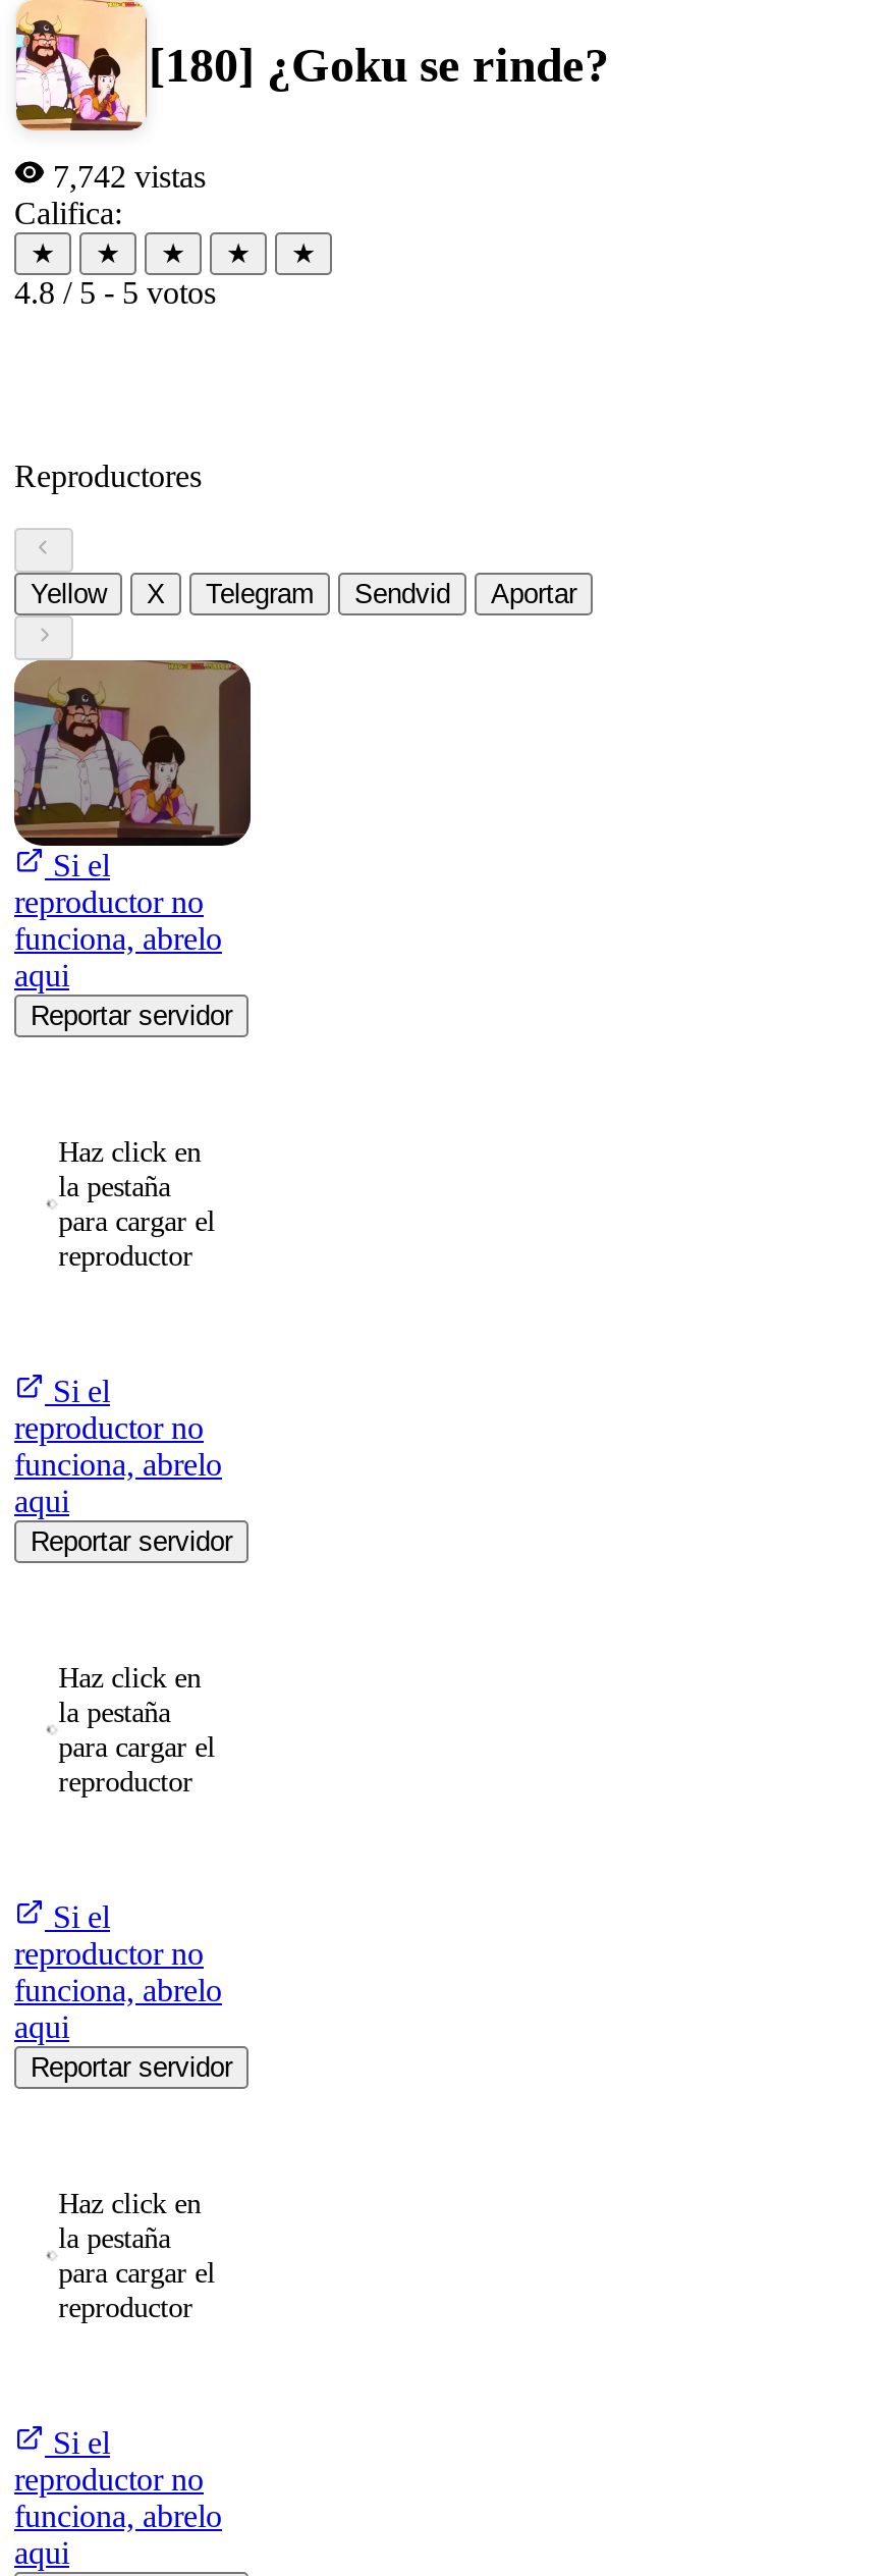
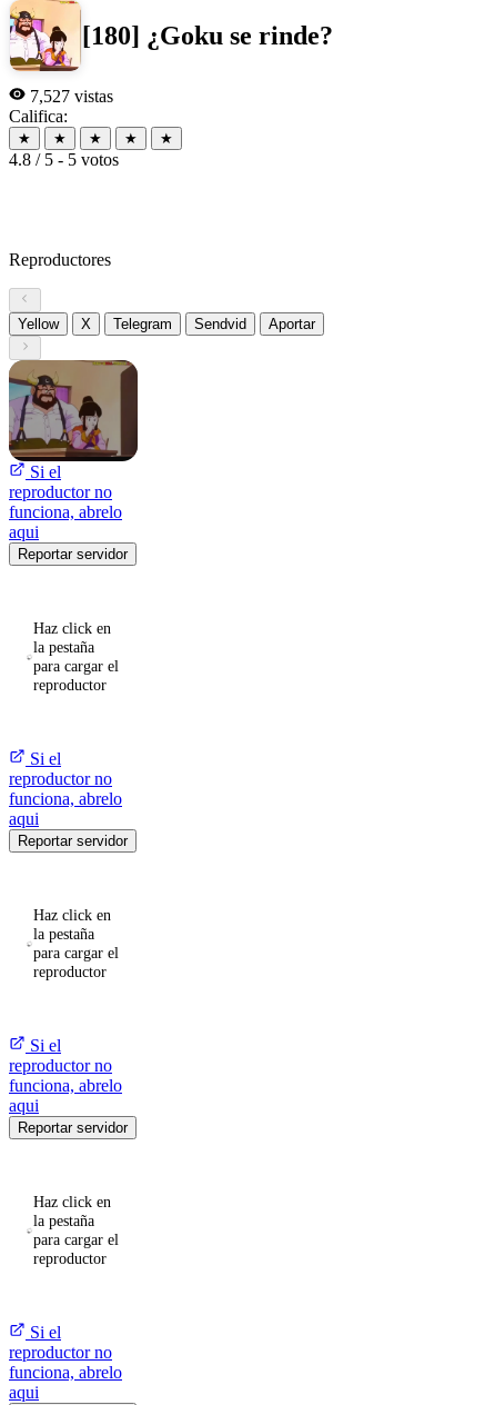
- 7,742 vistas
+ 7,527 vistas
